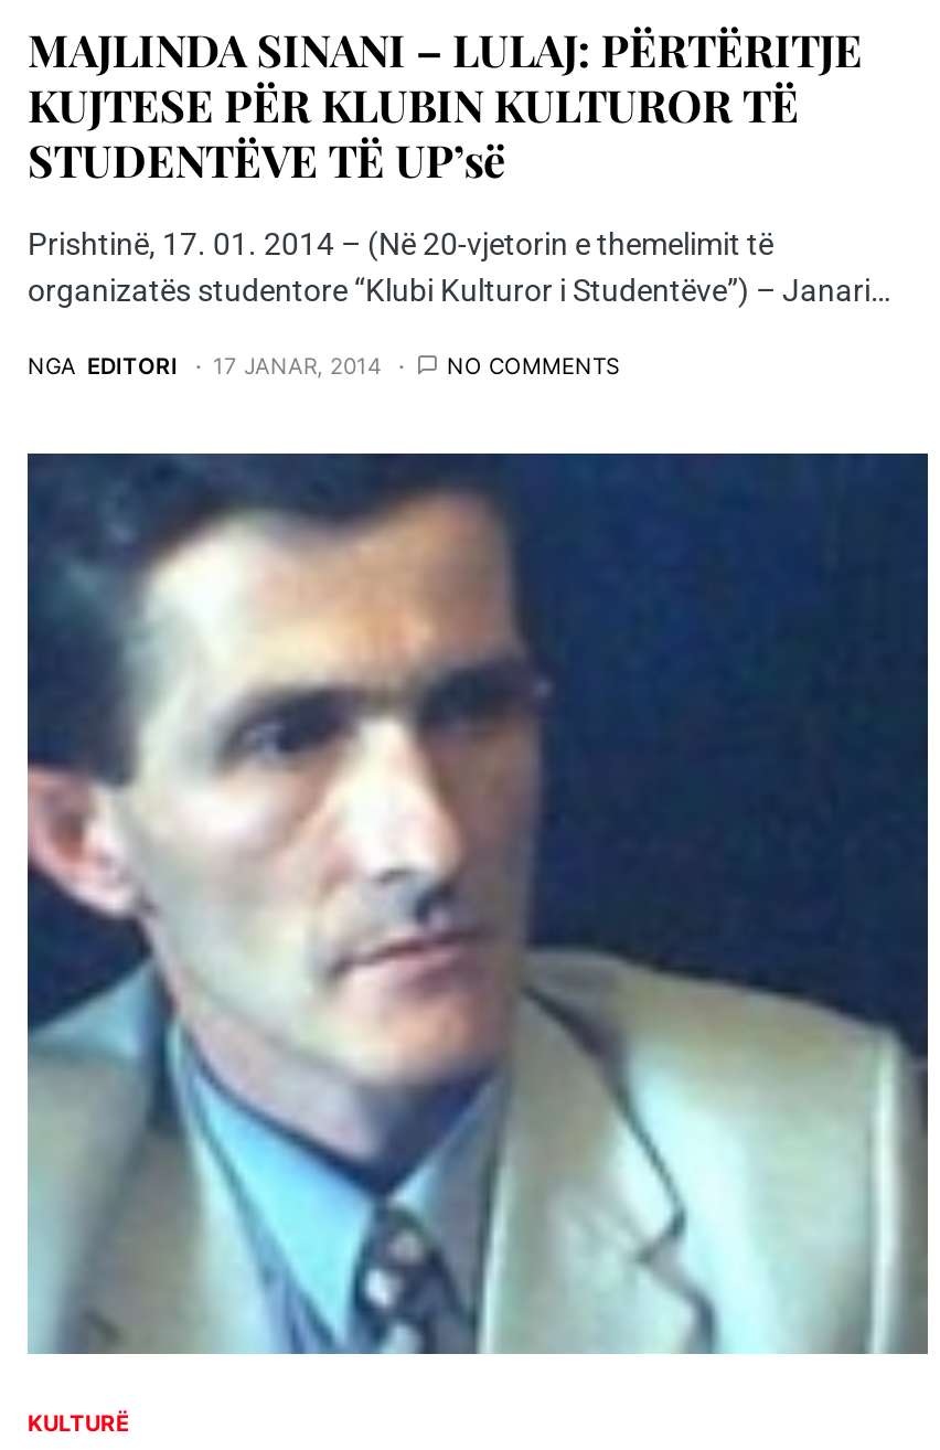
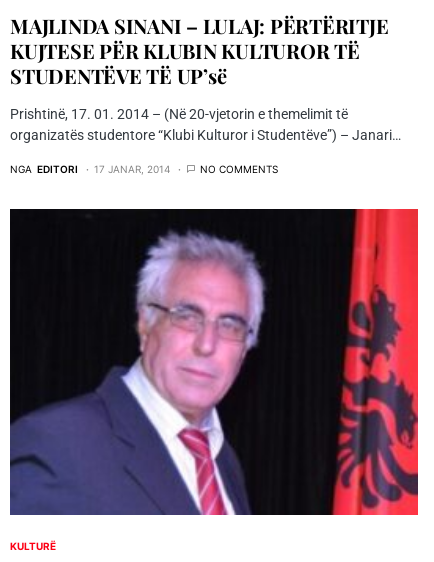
- [image]
+ [image]
